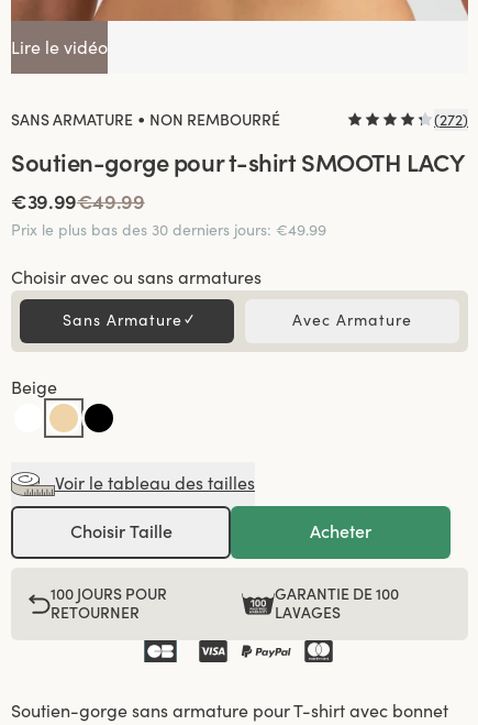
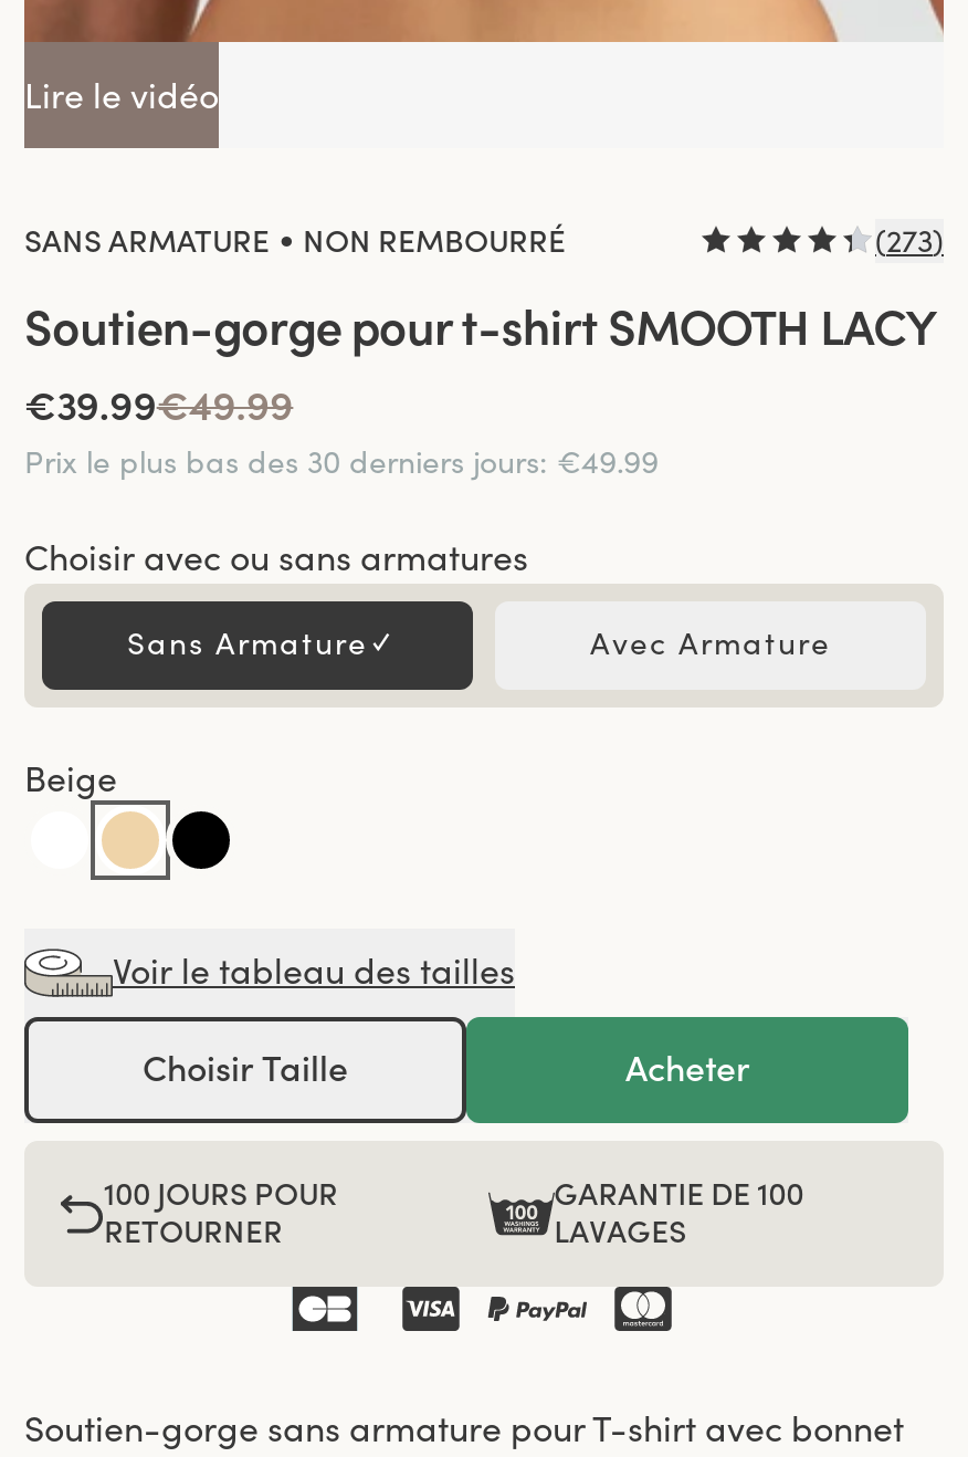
- (272)
+ (273)
